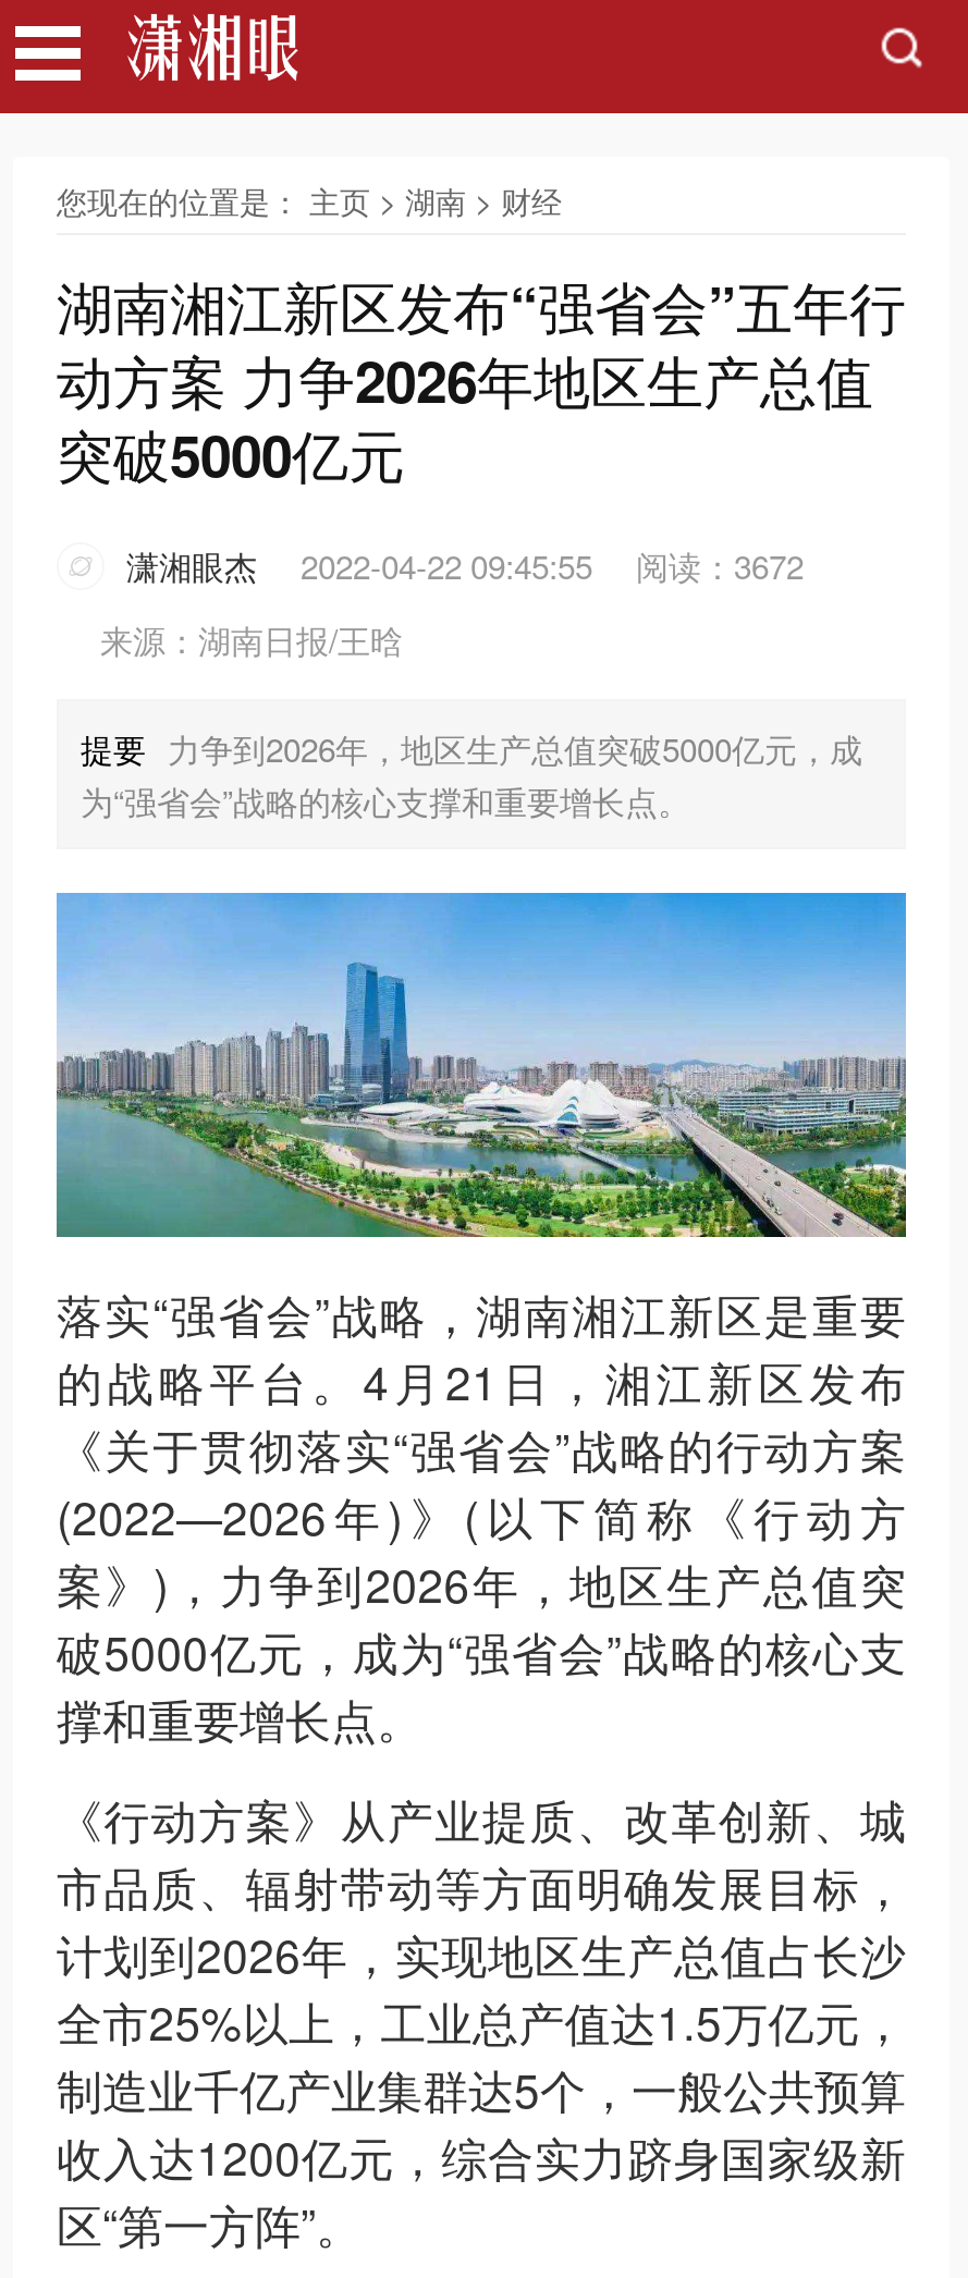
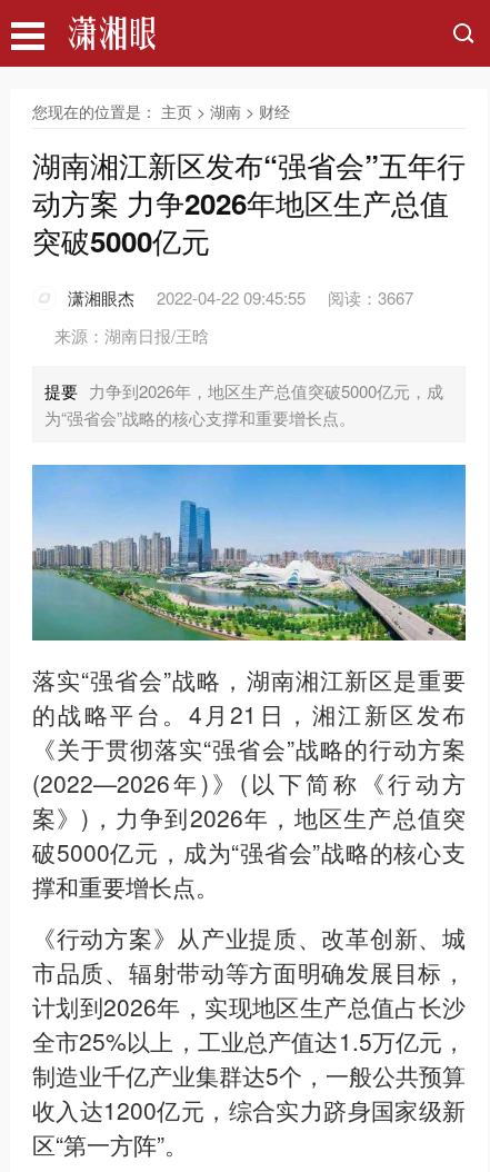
- 阅读：3672
+ 阅读：3667
